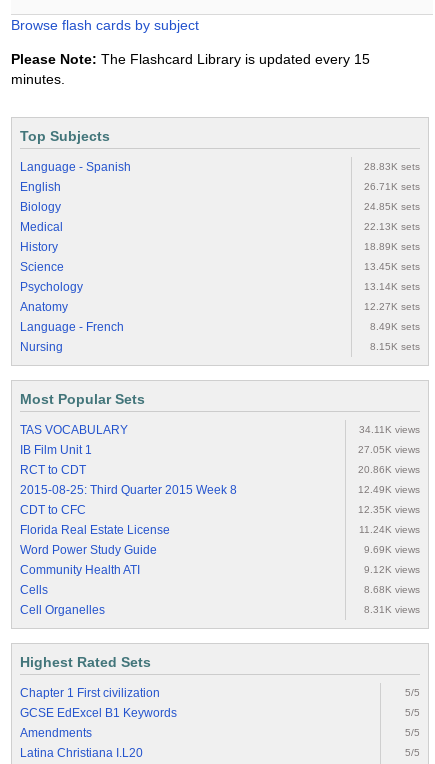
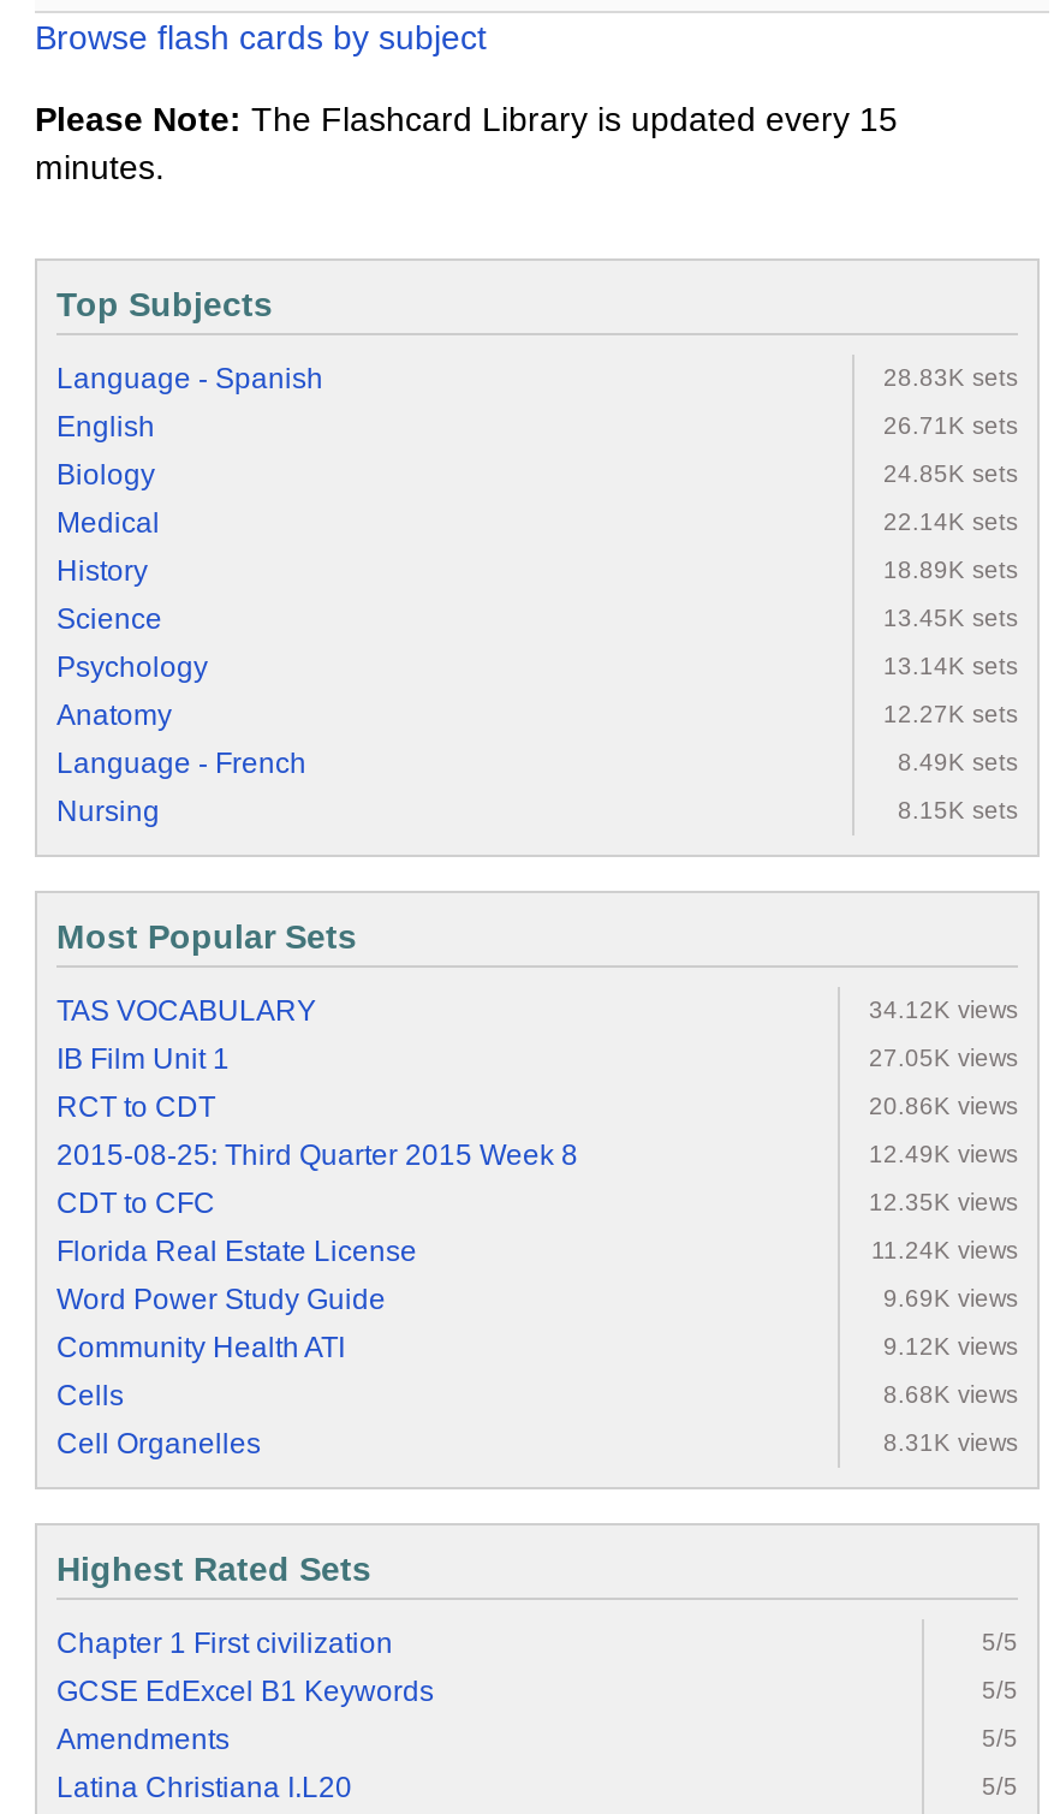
- 22.13K sets
+ 22.14K sets

- 34.11K views
+ 34.12K views
